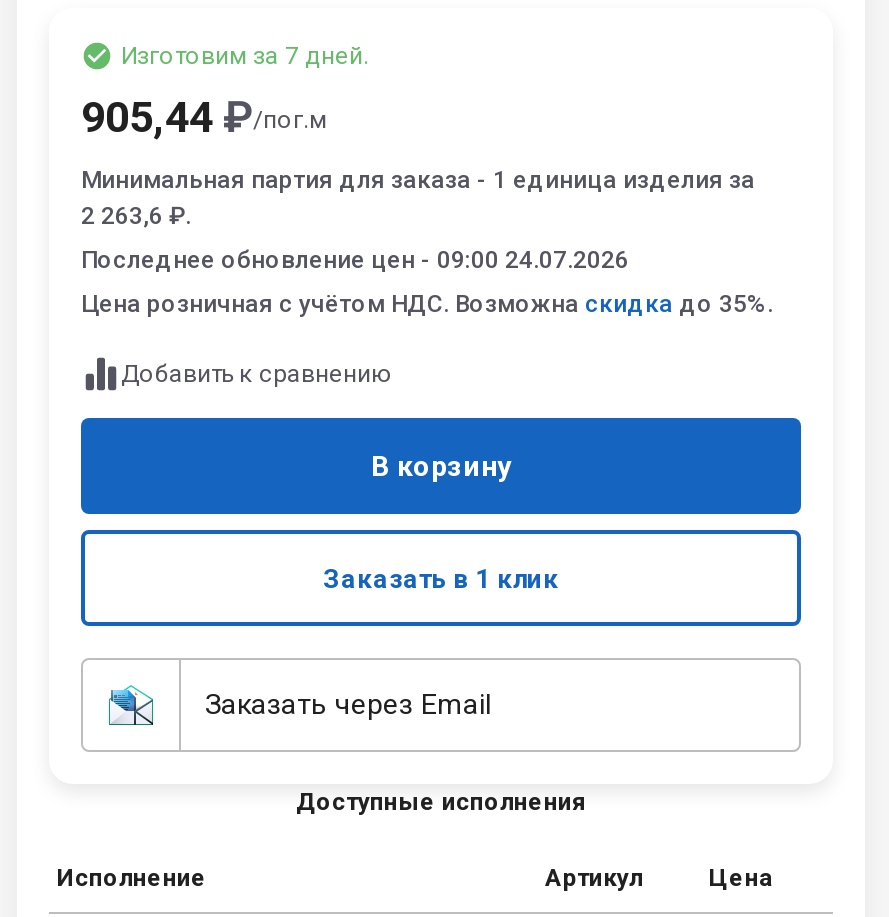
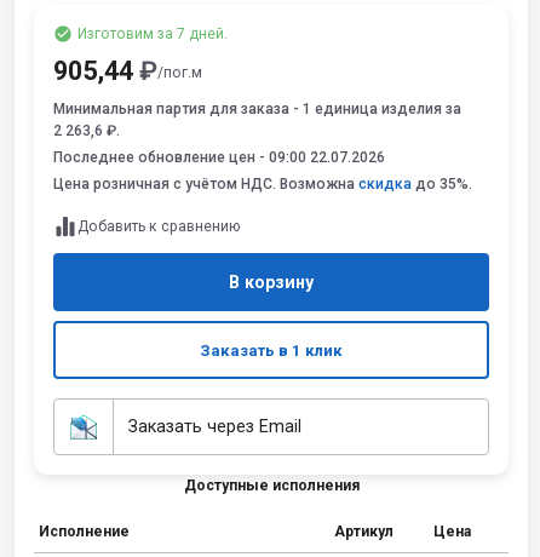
- Последнее обновление цен - 09:00 24.07.2026
+ Последнее обновление цен - 09:00 22.07.2026
